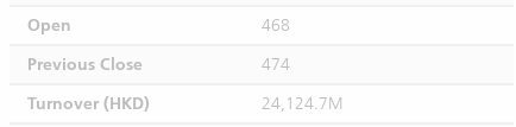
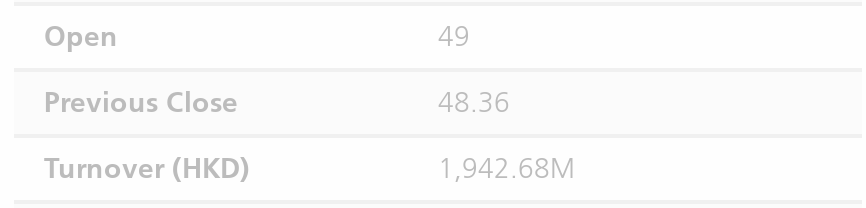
- 468
+ 49

- 474
+ 48.36

- 24,124.7M
+ 1,942.68M
